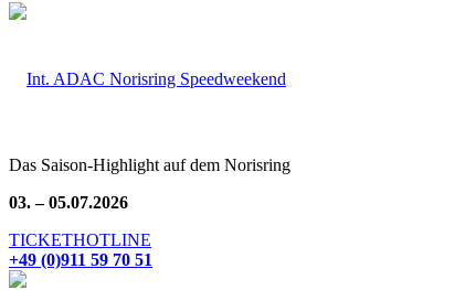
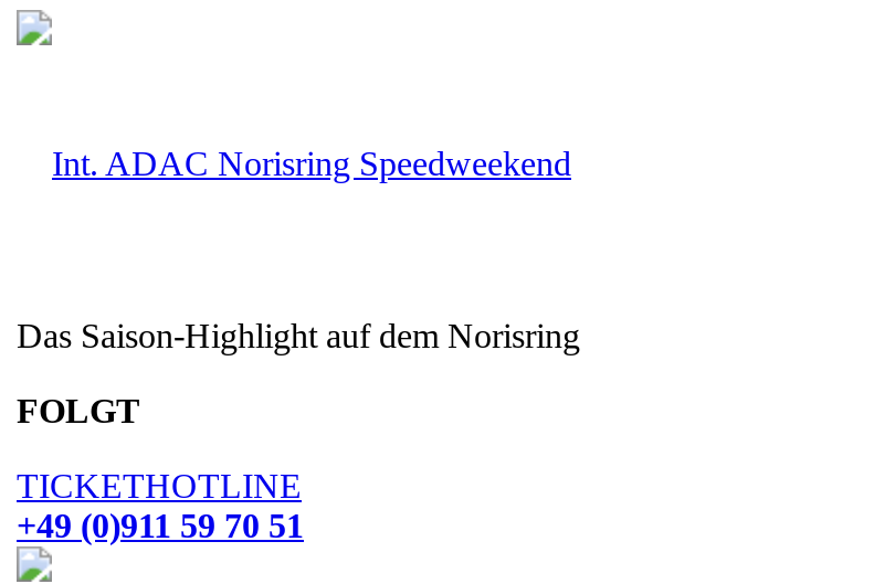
- 03. – 05.07.2026
+ FOLGT
